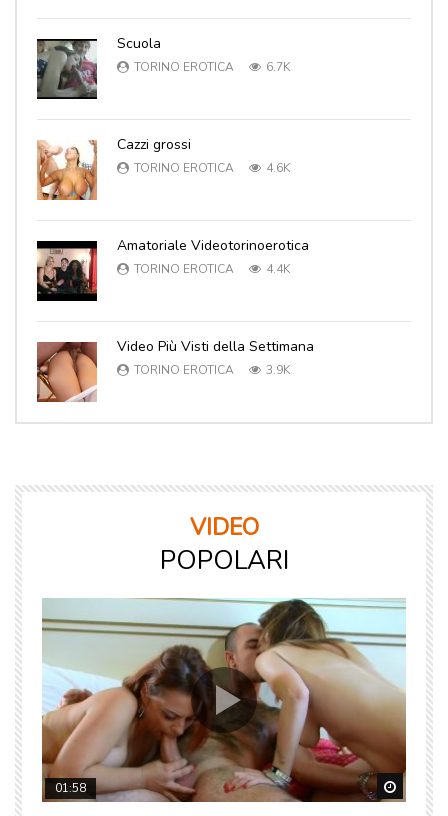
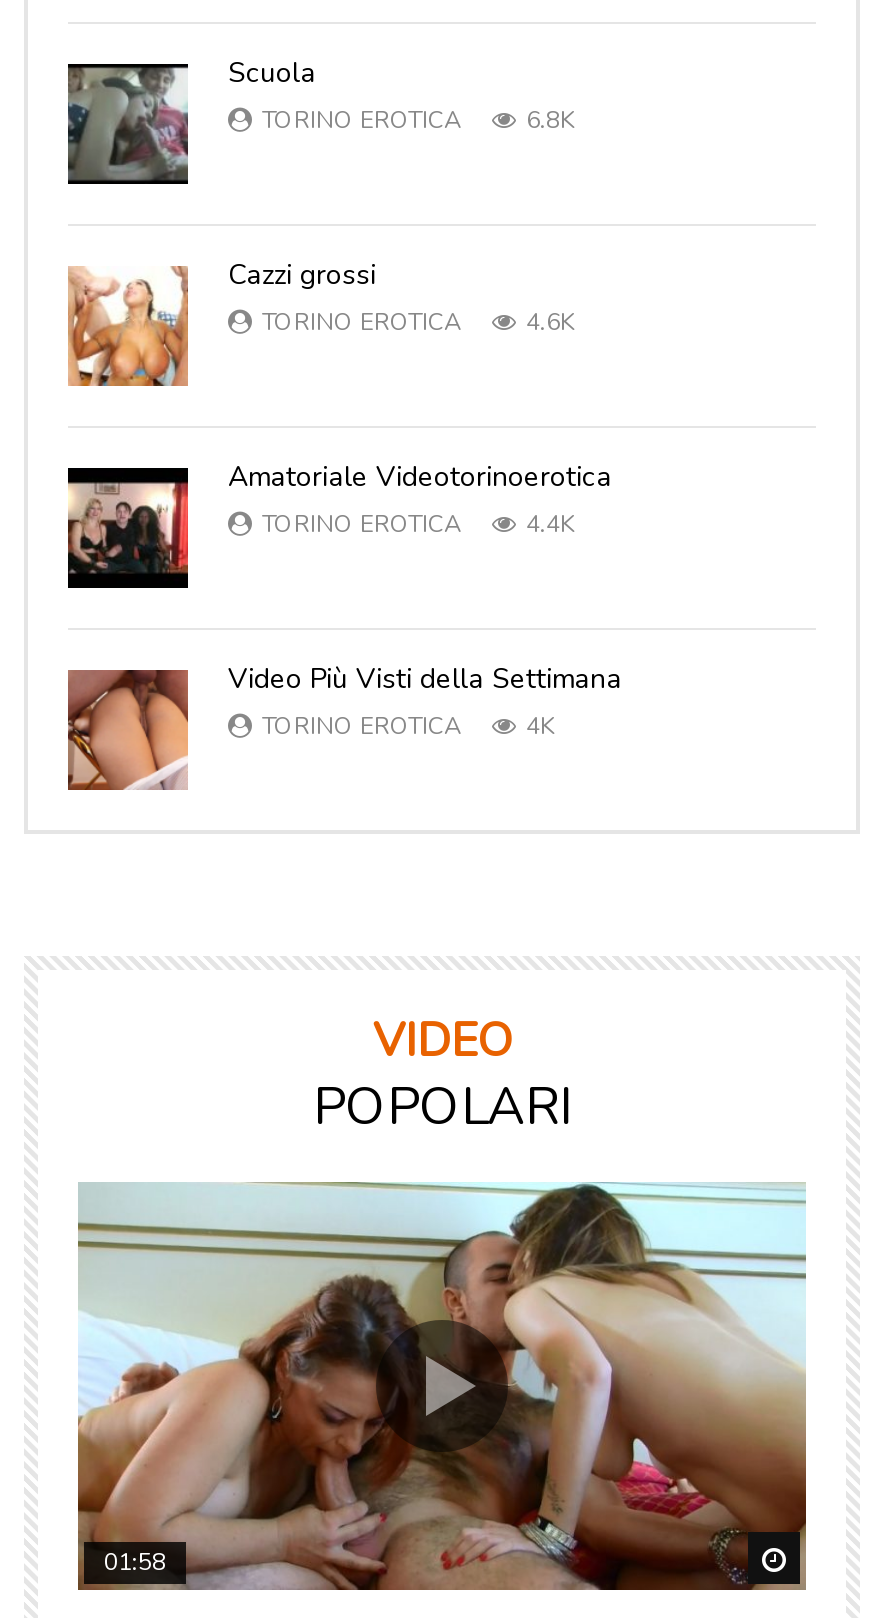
- 6.7K
+ 6.8K

- TORINO EROTICA 3.9K
+ TORINO EROTICA 4K
